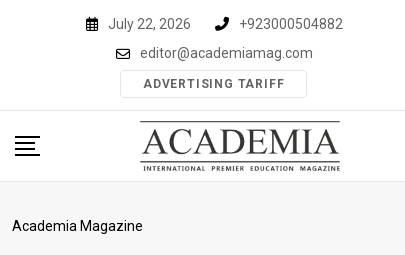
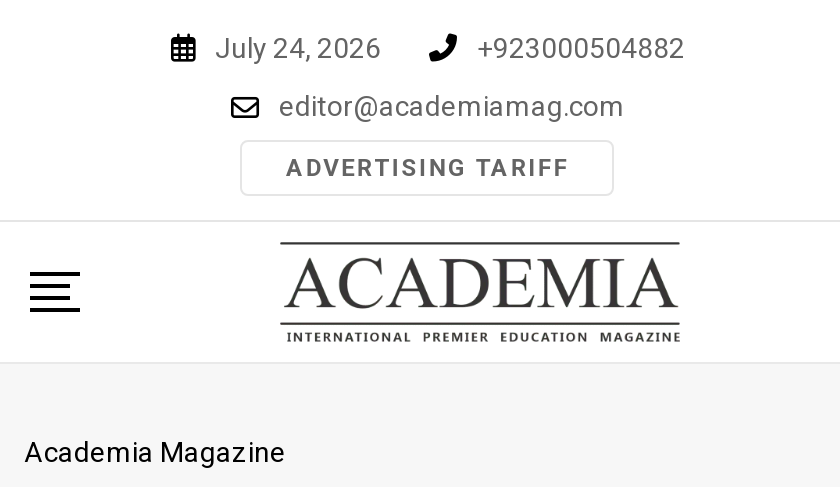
- July 22, 2026
+ July 24, 2026
